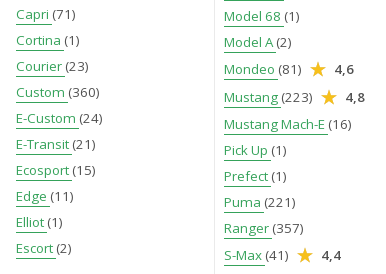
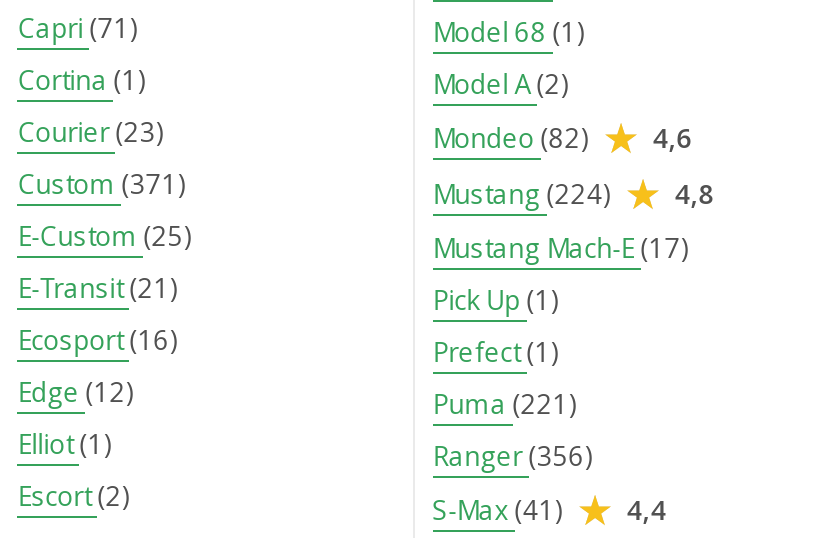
- Mondeo (81) 4,6
+ Mondeo (82) 4,6

- Custom (360)
+ Custom (371)

- Mustang (223) 4,8
+ Mustang (224) 4,8

- E-Custom (24)
+ E-Custom (25)

- Mustang Mach-E (16)
+ Mustang Mach-E (17)

- Ecosport(15)
+ Ecosport(16)

- Edge (11)
+ Edge (12)

- Ranger(357)
+ Ranger(356)
